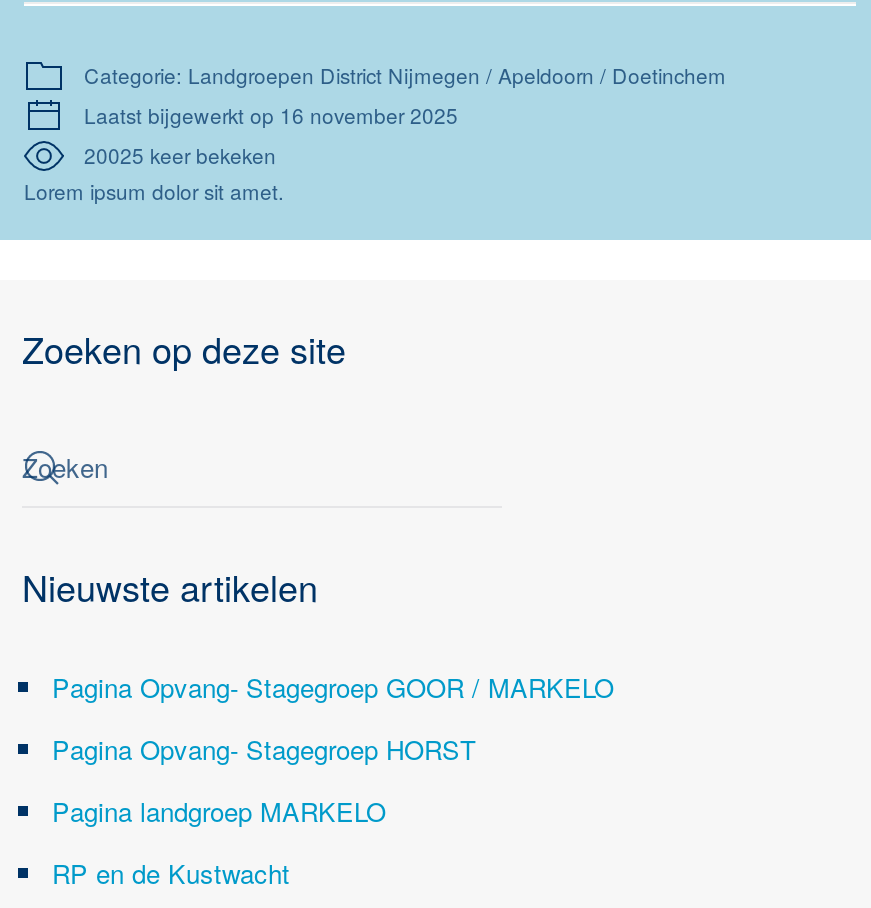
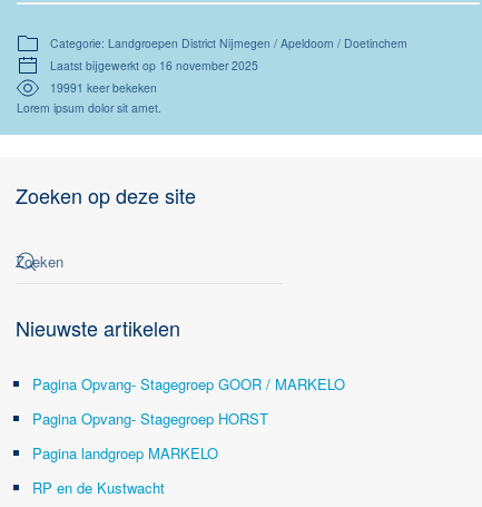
- 20025 keer bekeken
+ 19991 keer bekeken
